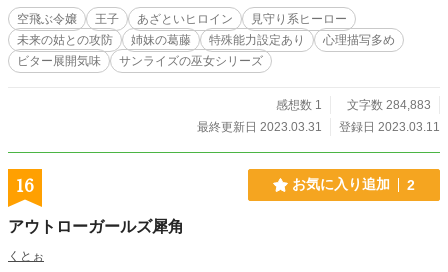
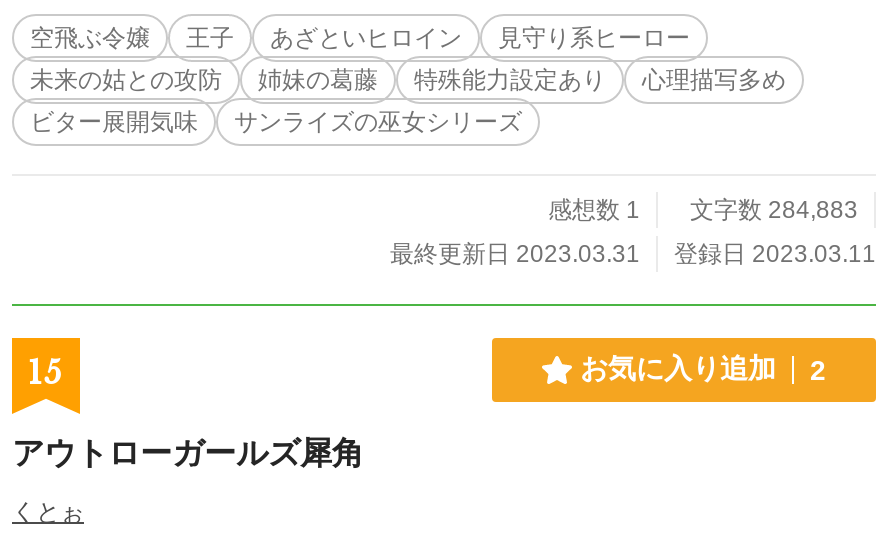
- 16
+ 15
